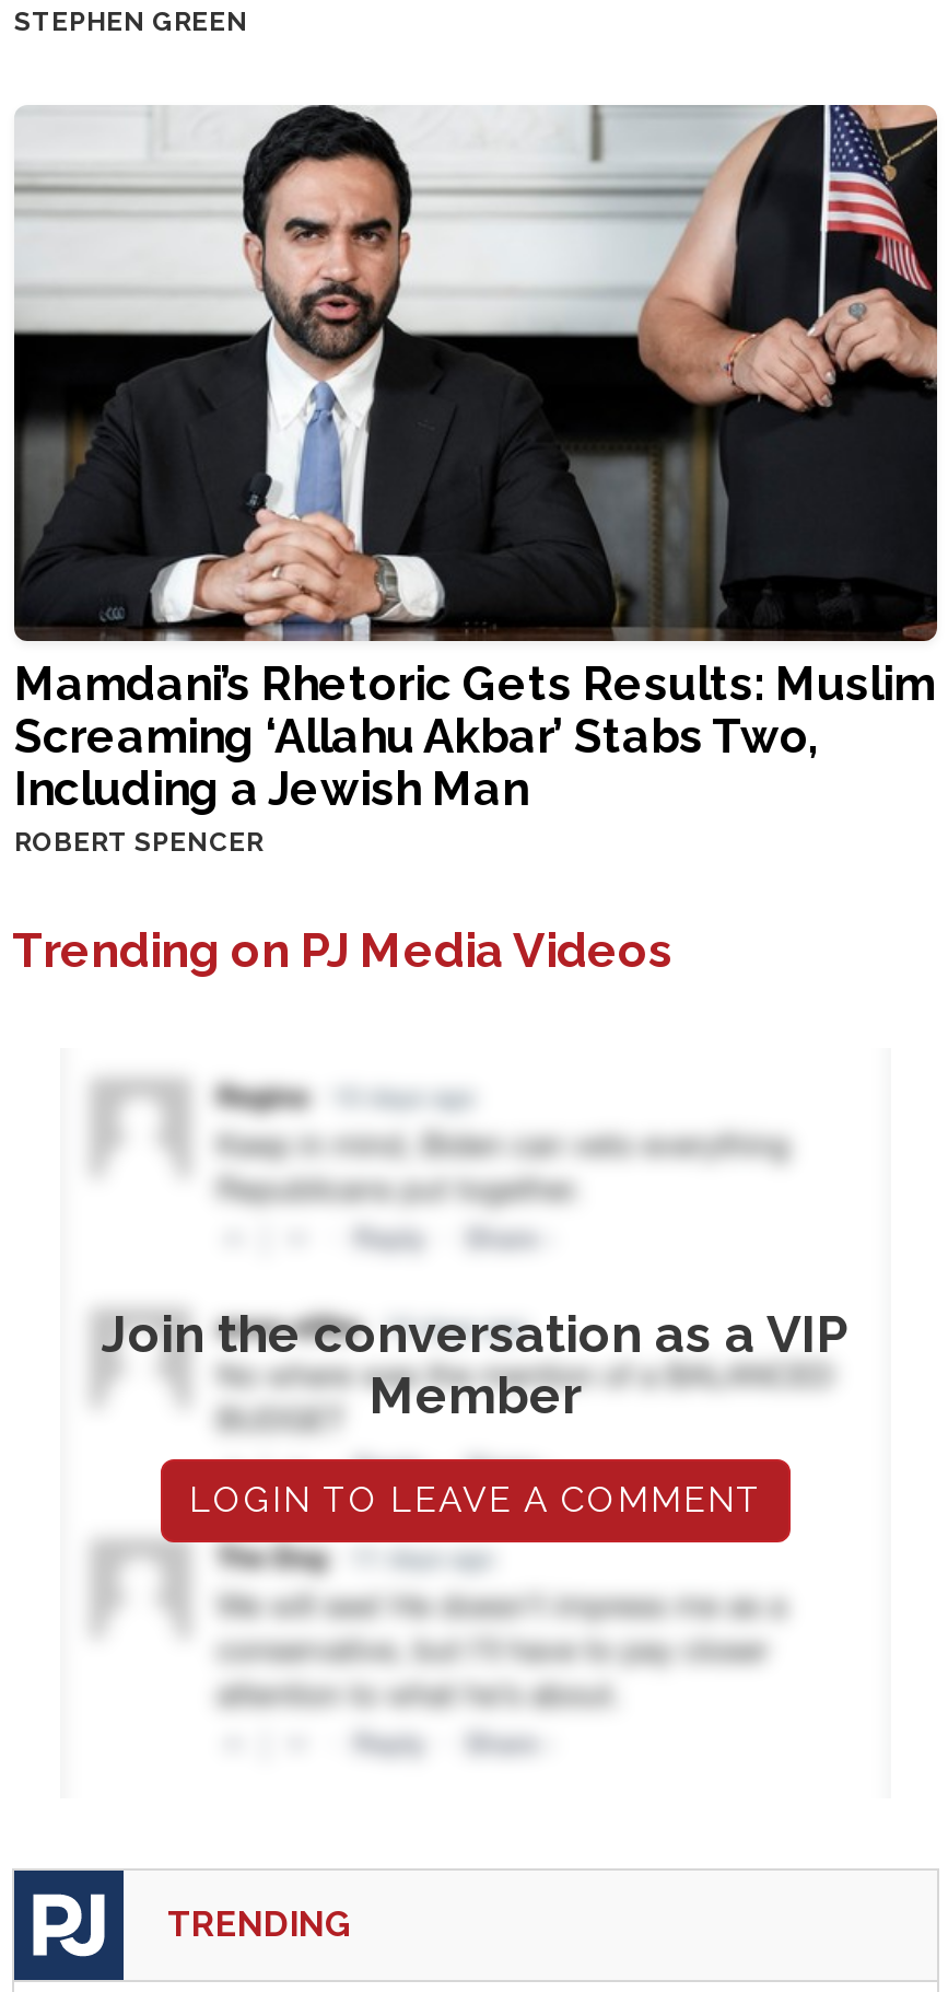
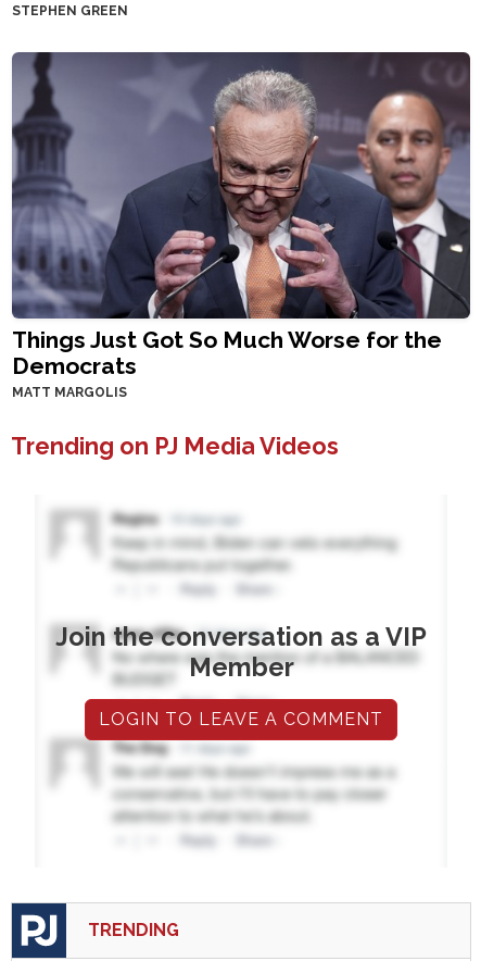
- [image]
- Mamdani’s Rhetoric Gets Results: Muslim
- Screaming ‘Allahu Akbar’ Stabs Two,
- Including a Jewish Man
- ROBERT SPENCER
+ [image]
+ Things Just Got So Much Worse for the
+ Democrats
+ MATT MARGOLIS
